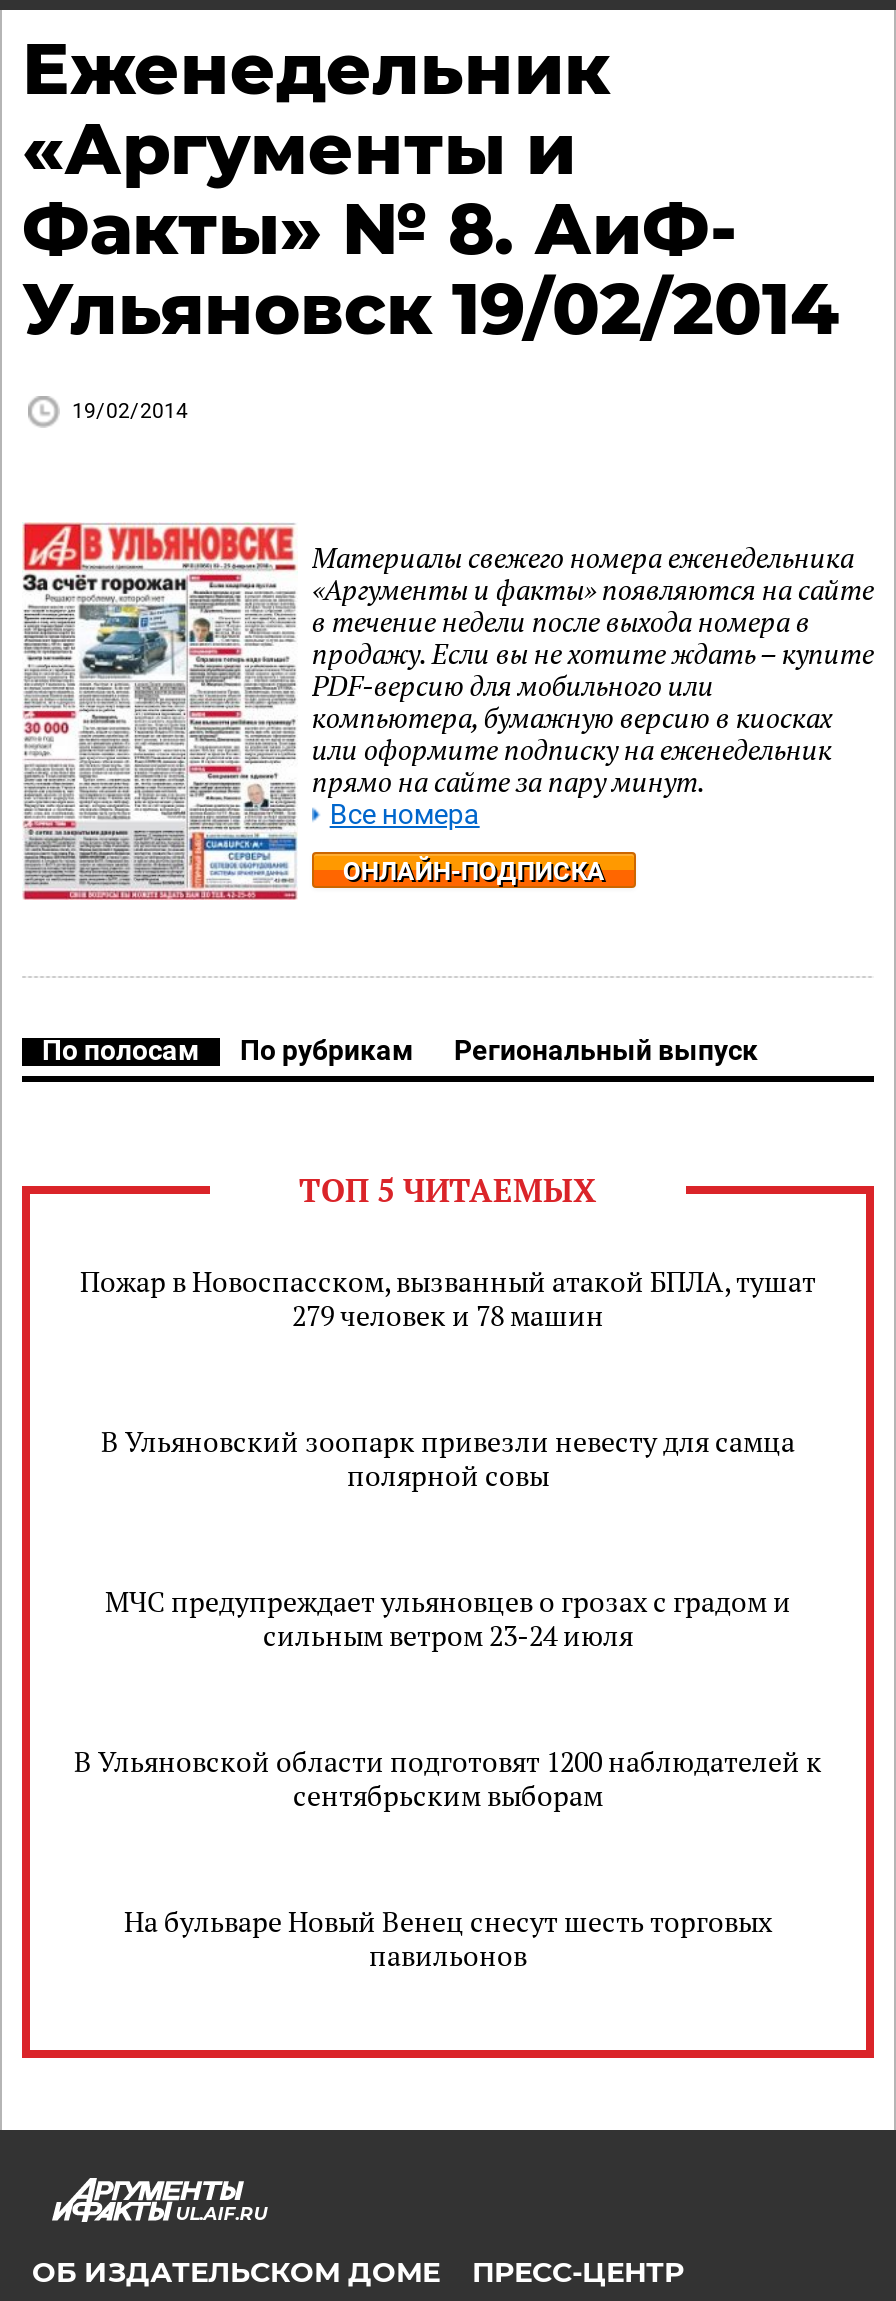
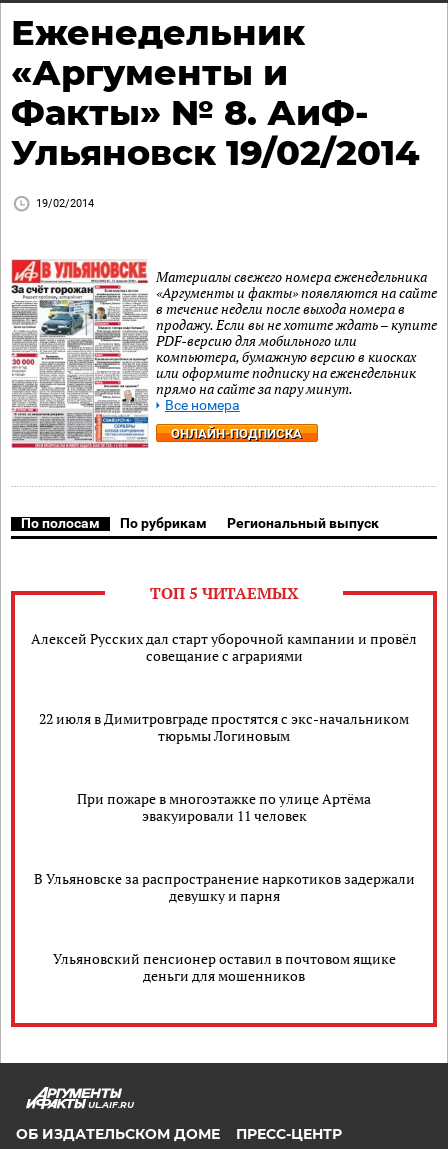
- Пожар в Новоспасском, вызванный атакой БПЛА, тушат
- 279 человек и 78 машин
+ Алексей Русских дал старт уборочной кампании и провёл
+ совещание с аграриями

- В Ульяновский зоопарк привезли невесту для самца
- полярной совы
+ 22 июля в Димитровграде простятся с экс-начальником
+ тюрьмы Логиновым

- МЧС предупреждает ульяновцев о грозах с градом и
- сильным ветром 23-24 июля
+ При пожаре в многоэтажке по улице Артёма
+ эвакуировали 11 человек

- В Ульяновской области подготовят 1200 наблюдателей к
- сентябрьским выборам
+ В Ульяновске за распространение наркотиков задержали
+ девушку и парня

- На бульваре Новый Венец снесут шесть торговых
- павильонов
+ Ульяновский пенсионер оставил в почтовом ящике
+ деньги для мошенников
